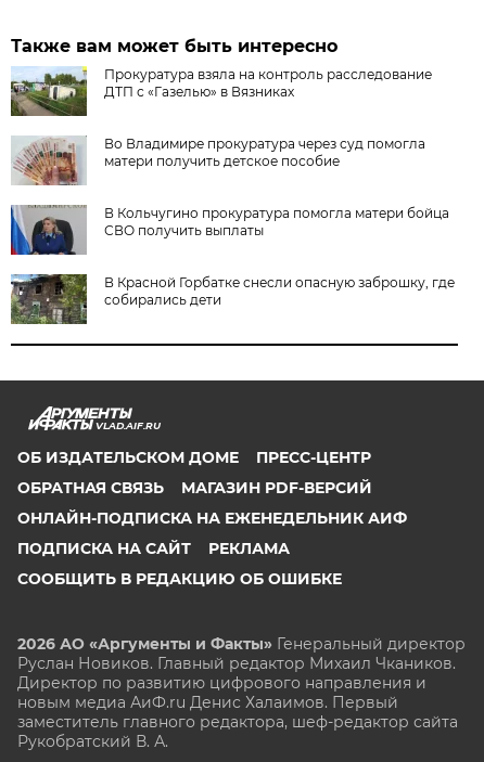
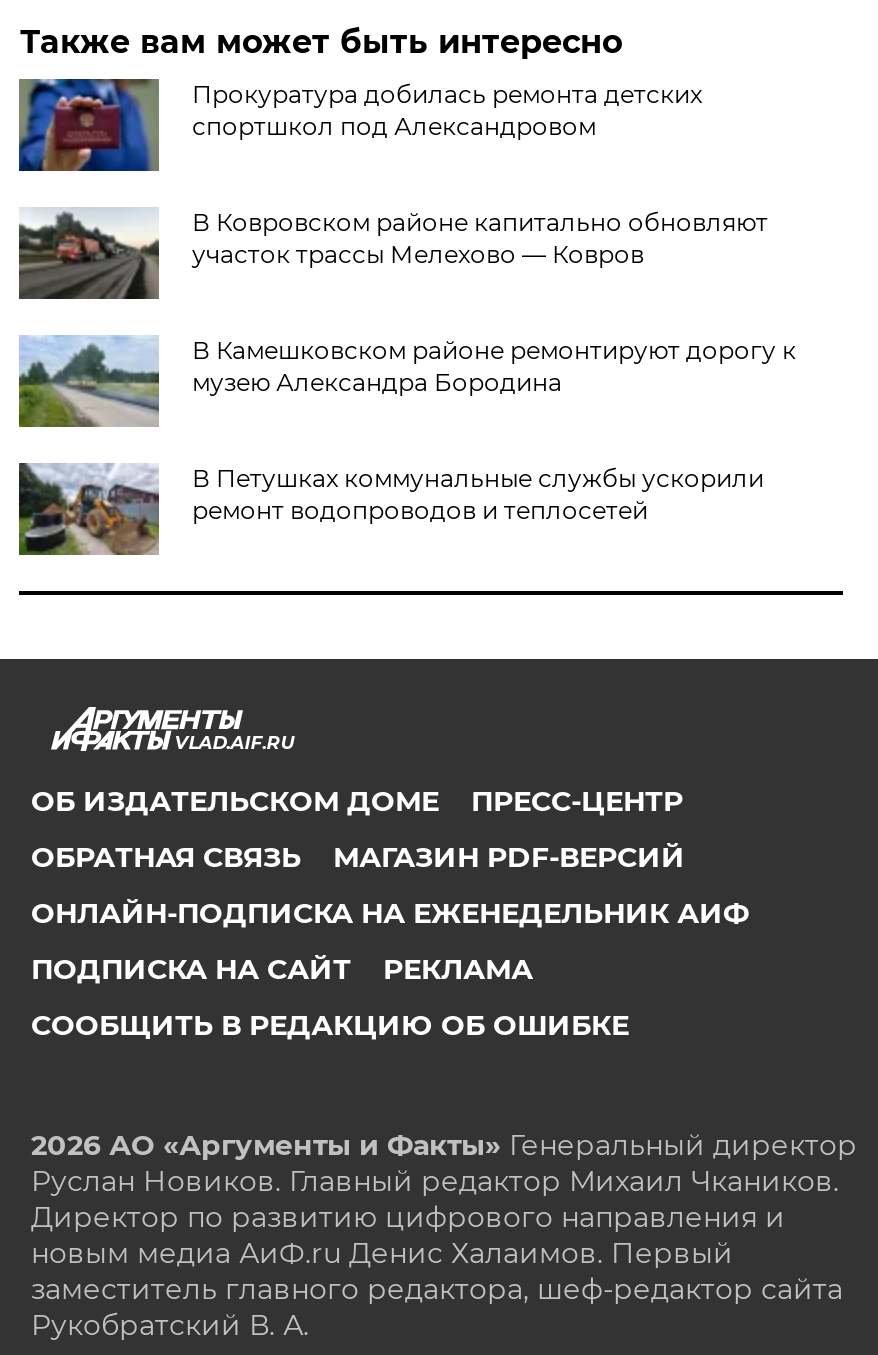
- [image]
- Прокуратура взяла на контроль расследование
- ДТП с «Газелью» в Вязниках
+ [image]
+ Прокуратура добилась ремонта детских
+ спортшкол под Александровом

- [image]
- Во Владимире прокуратура через суд помогла
- матери получить детское пособие
+ [image]
+ В Ковровском районе капитально обновляют
+ участок трассы Мелехово — Ковров

- [image]
- В Кольчугино прокуратура помогла матери бойца
- СВО получить выплаты
+ [image]
+ В Камешковском районе ремонтируют дорогу к
+ музею Александра Бородина

- [image]
- В Красной Горбатке снесли опасную заброшку, где
- собирались дети
+ [image]
+ В Петушках коммунальные службы ускорили
+ ремонт водопроводов и теплосетей
